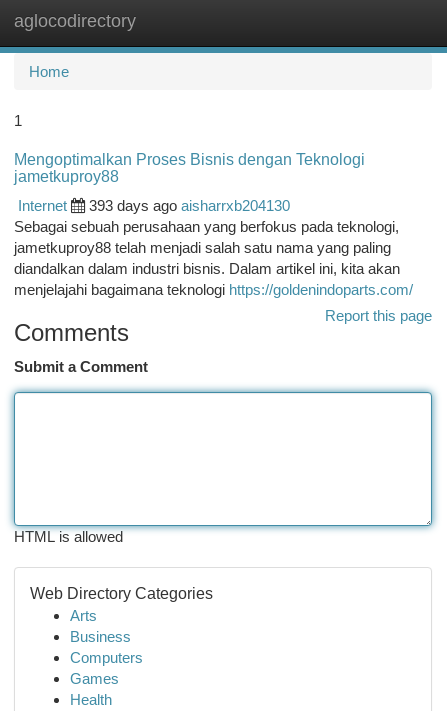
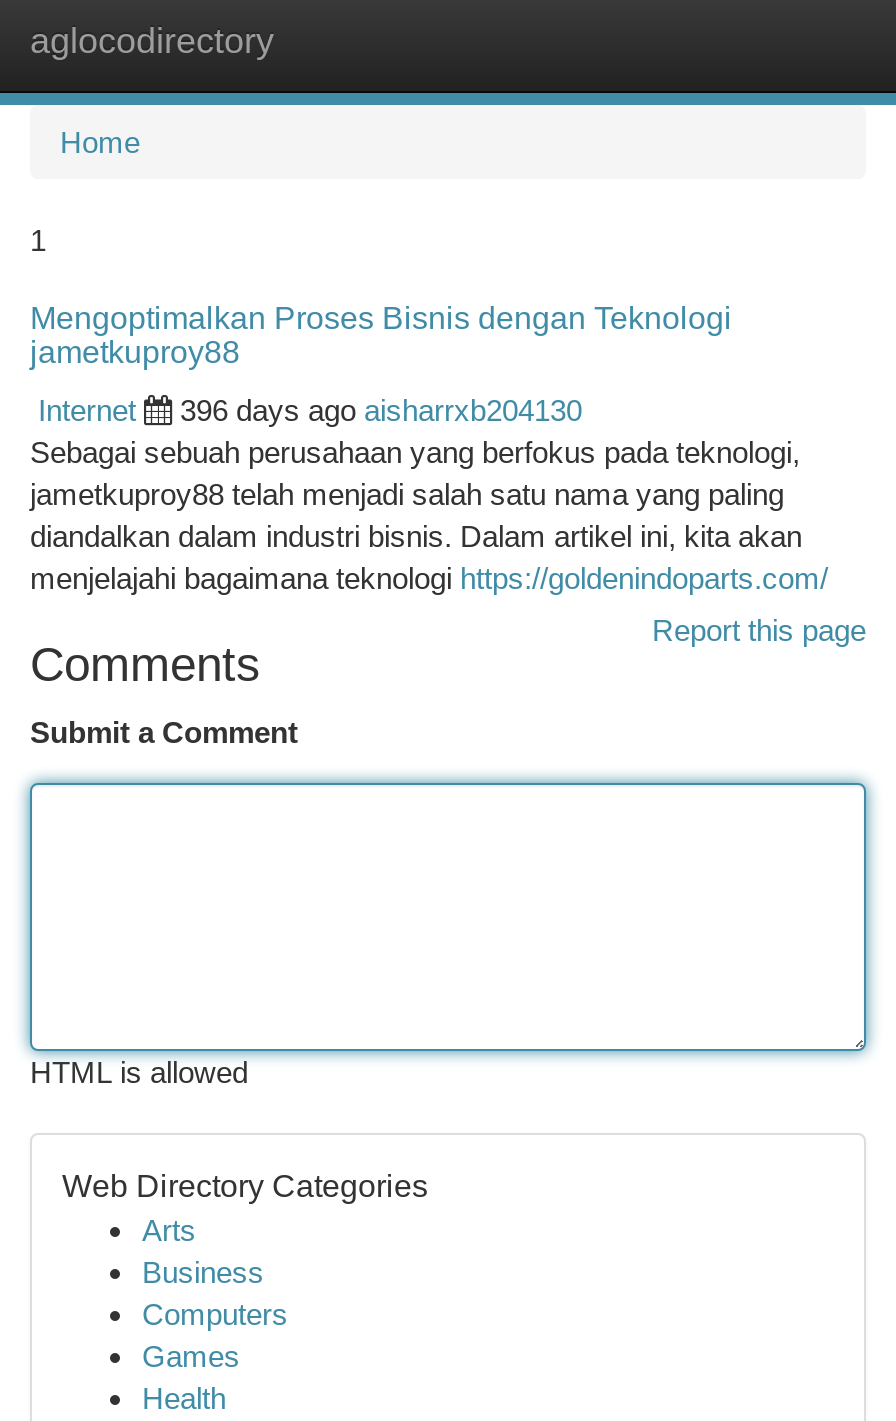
- 393 days ago aisharrxb204130
+ 396 days ago aisharrxb204130
